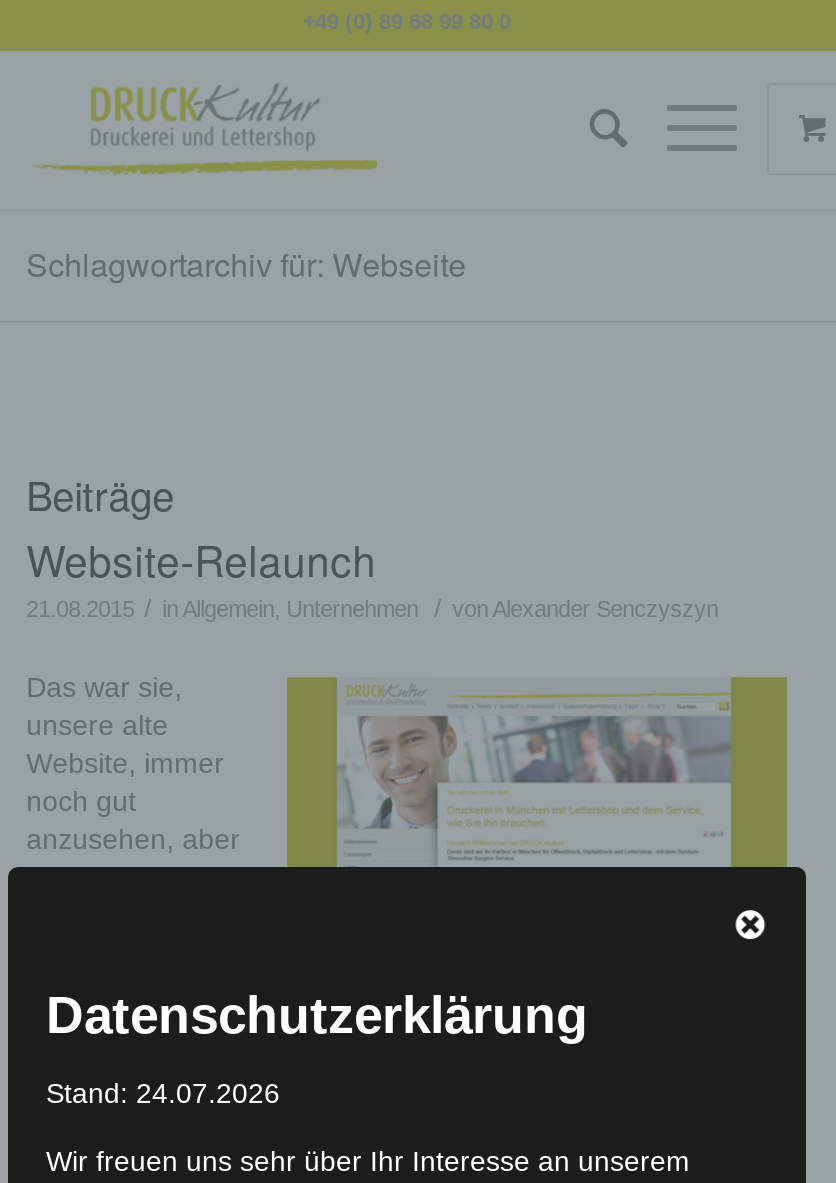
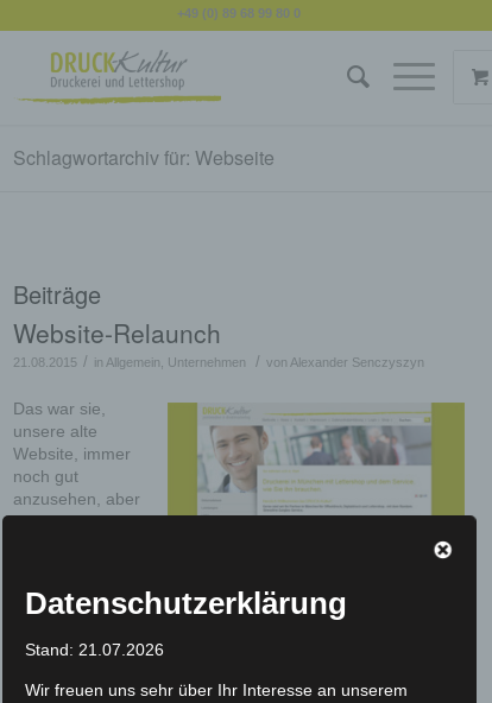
- Stand: 24.07.2026
+ Stand: 21.07.2026
